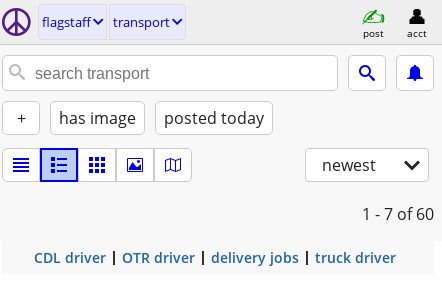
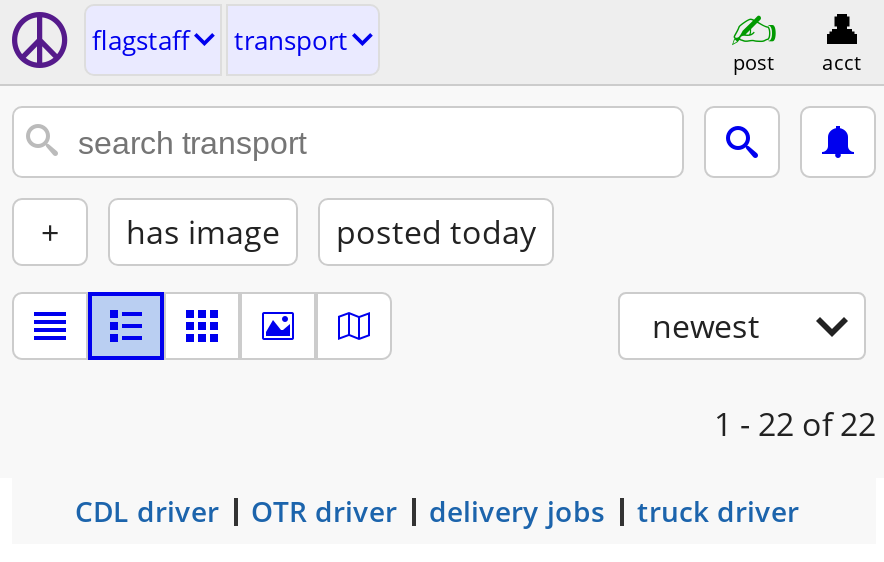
- 1 - 7 of 60
+ 1 - 22 of 22
